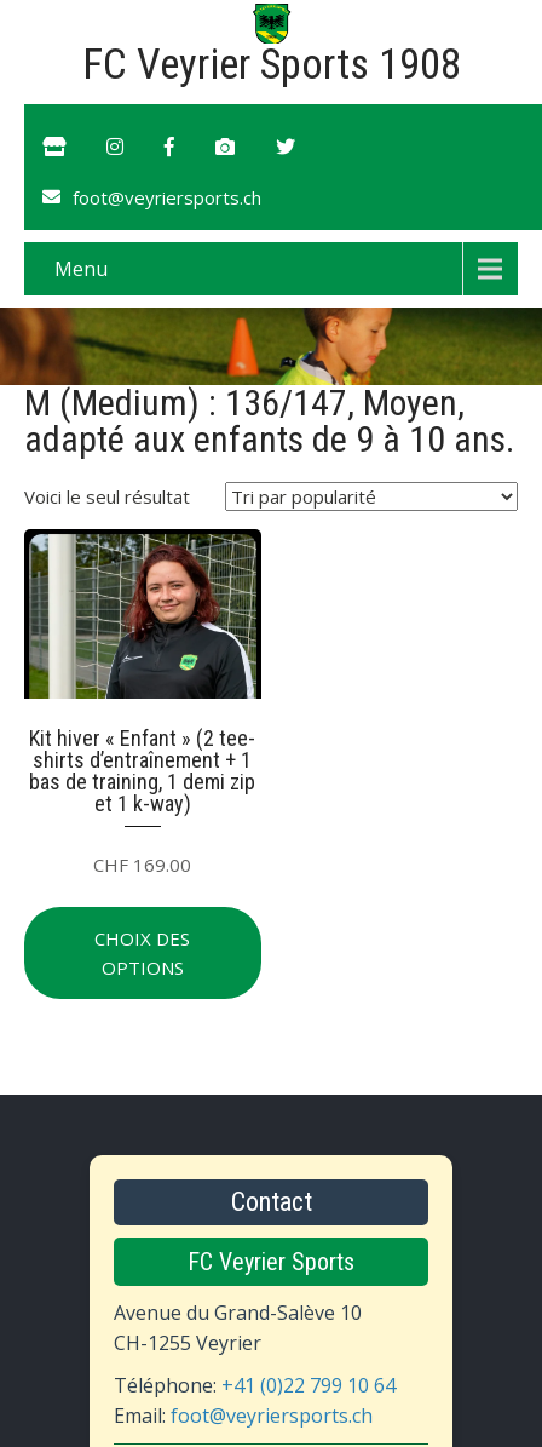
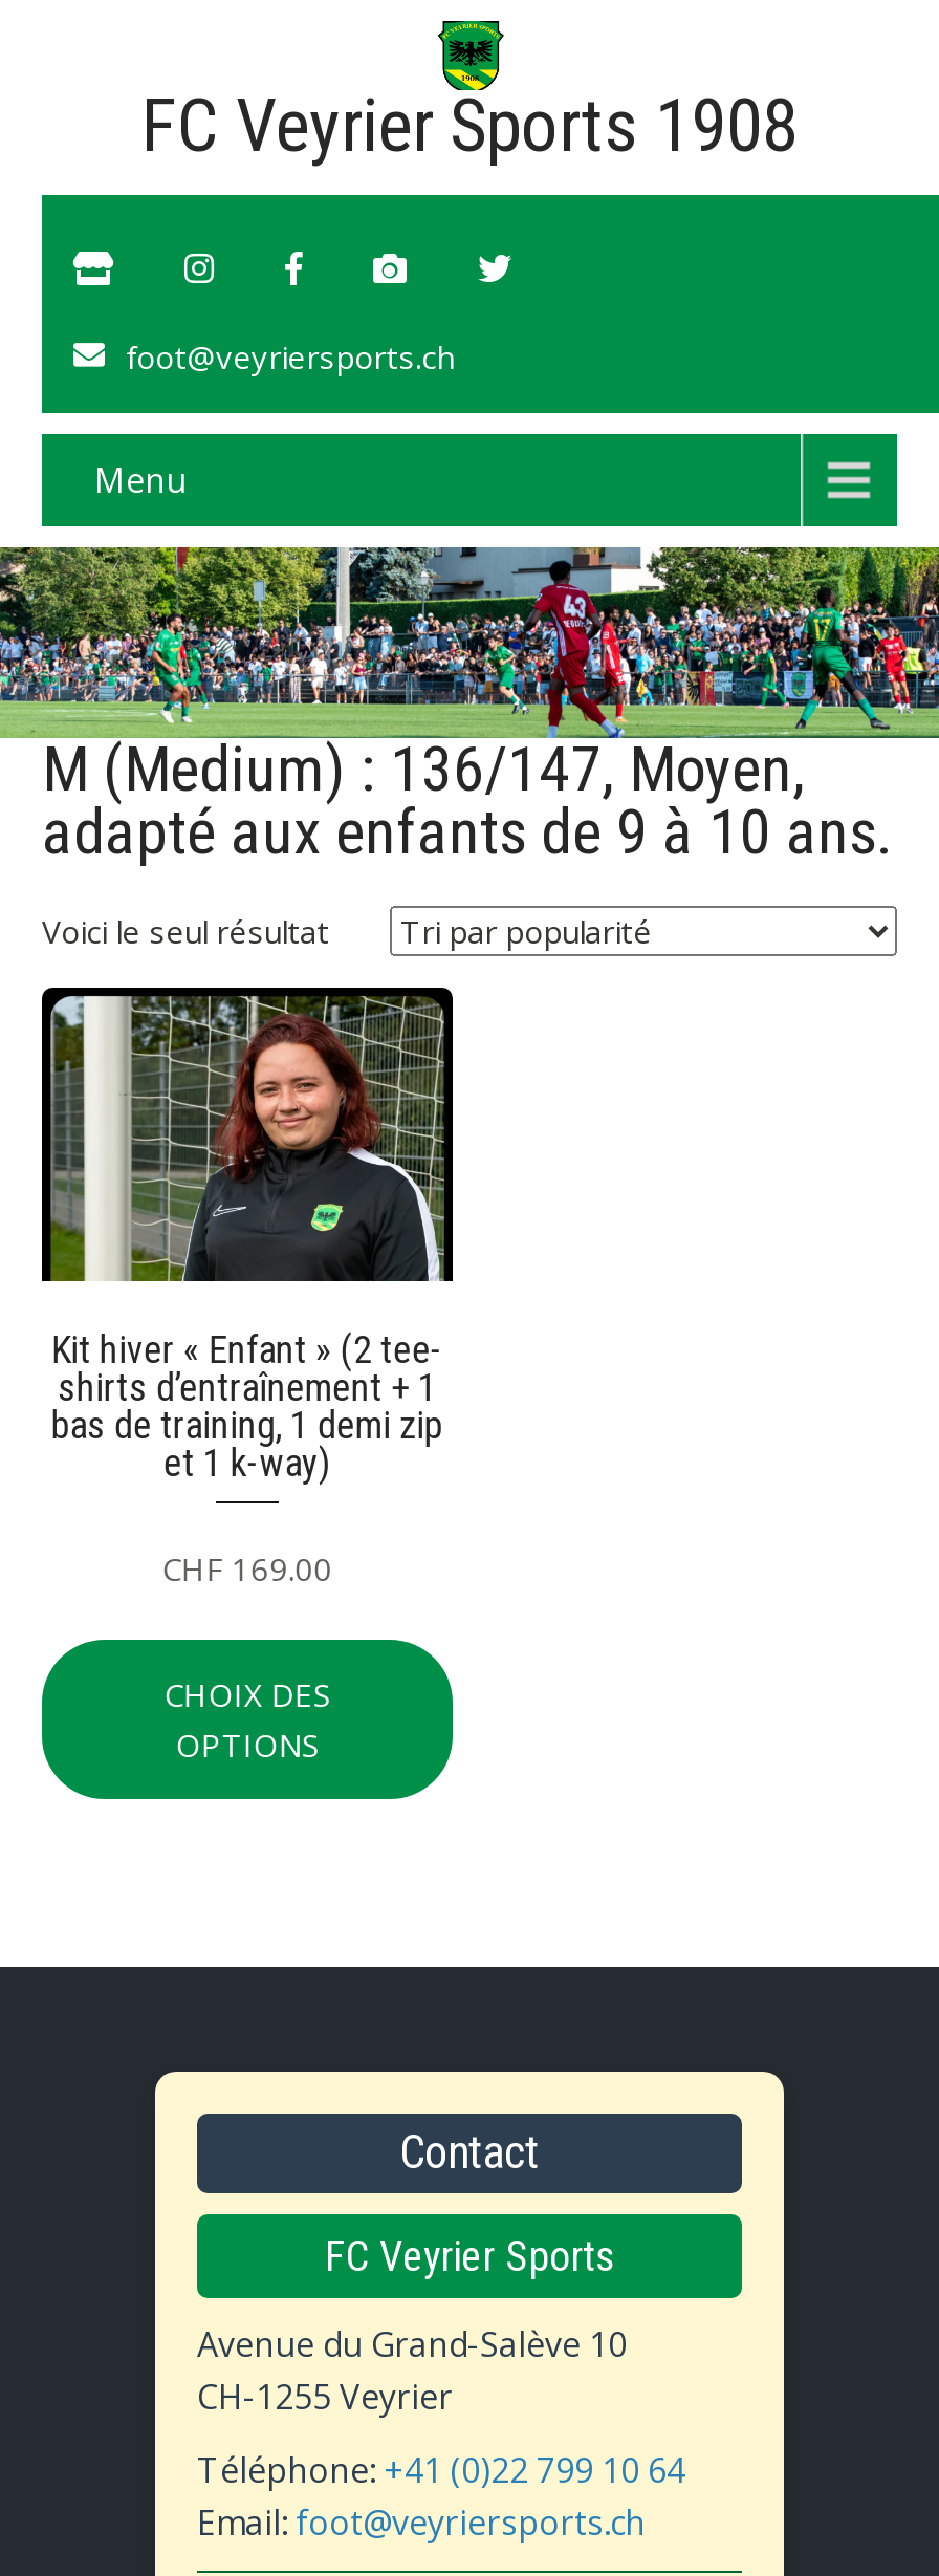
- [image]
+ [image]
